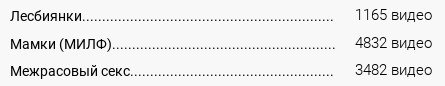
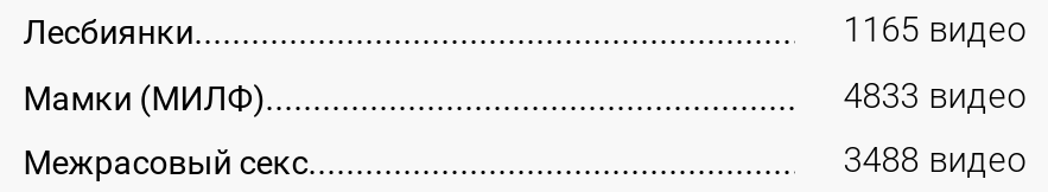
- 4832 видео
+ 4833 видео

- 3482 видео
+ 3488 видео
